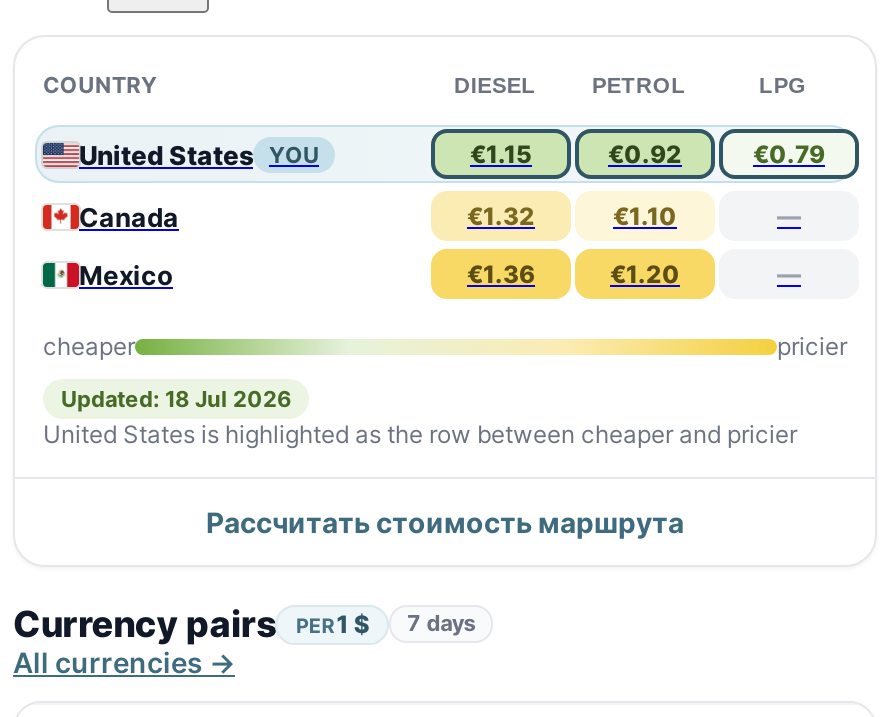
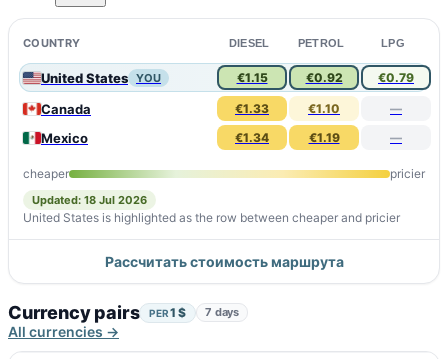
- €1.32
+ €1.33

- €1.36
+ €1.34

- €1.20
+ €1.19
